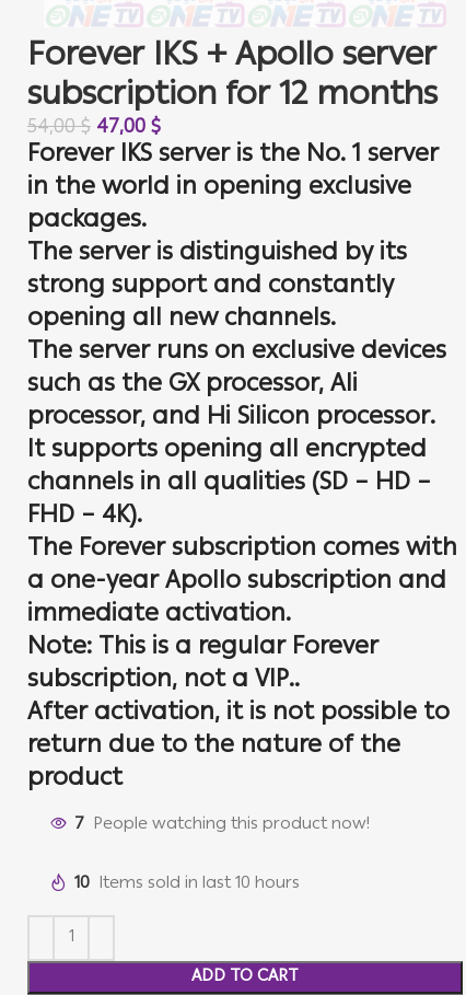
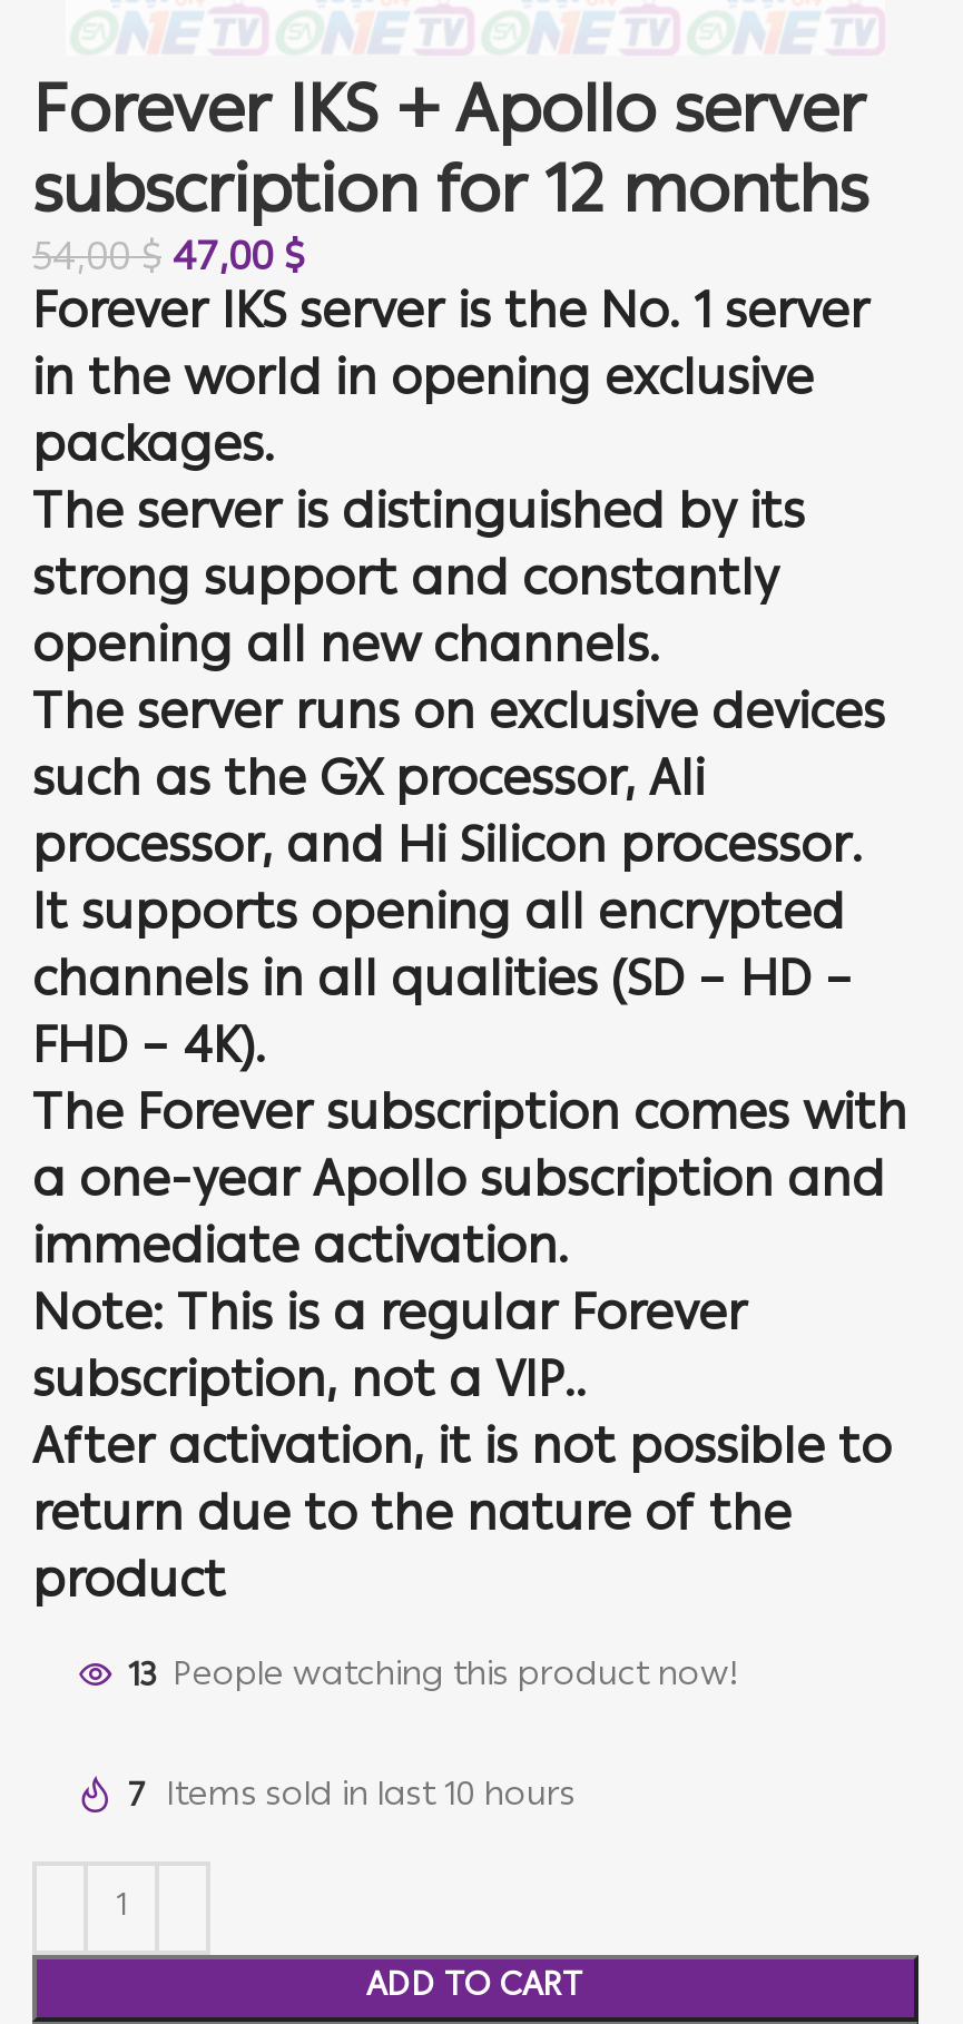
- 7 People watching this product now!
+ 13 People watching this product now!

- 10 Items sold in last 10 hours
+ 7 Items sold in last 10 hours
